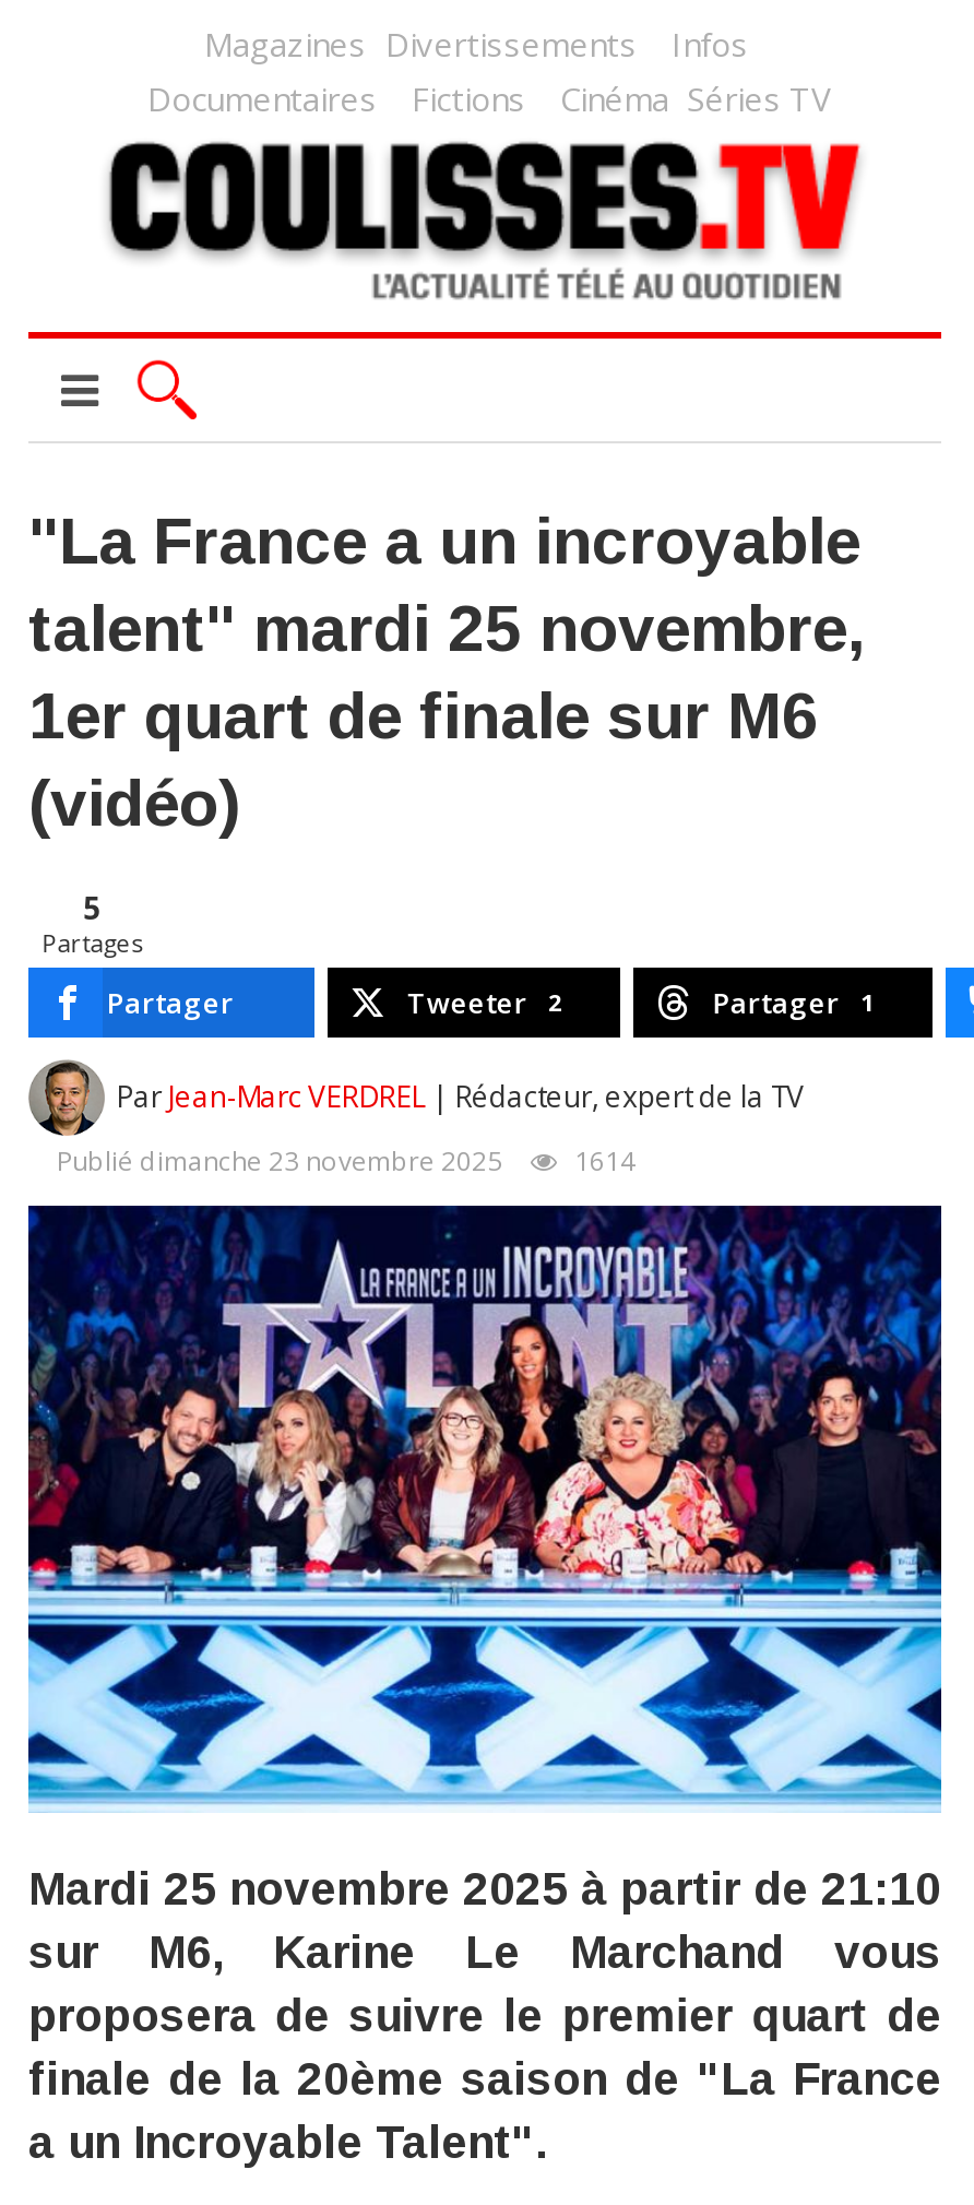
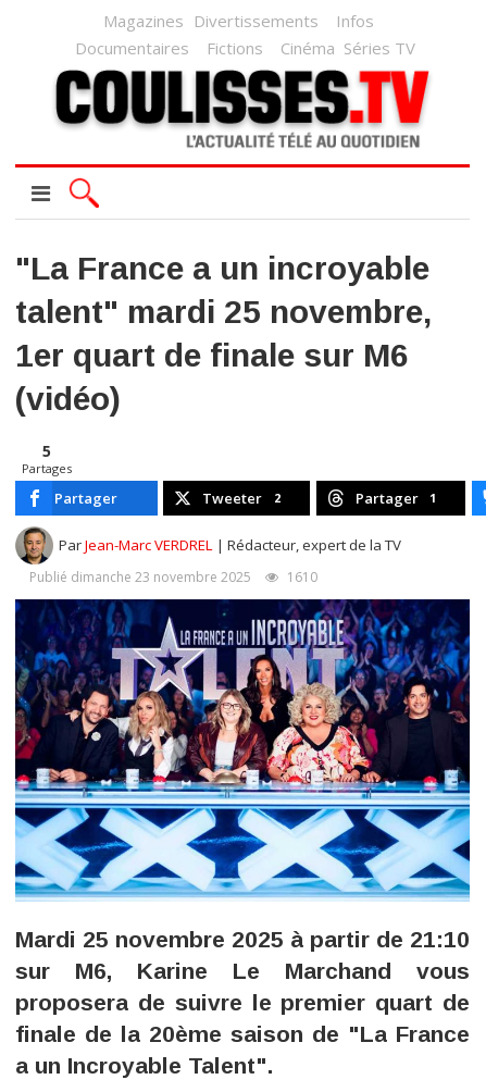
- Publié dimanche 23 novembre 2025 1614
+ Publié dimanche 23 novembre 2025 1610
